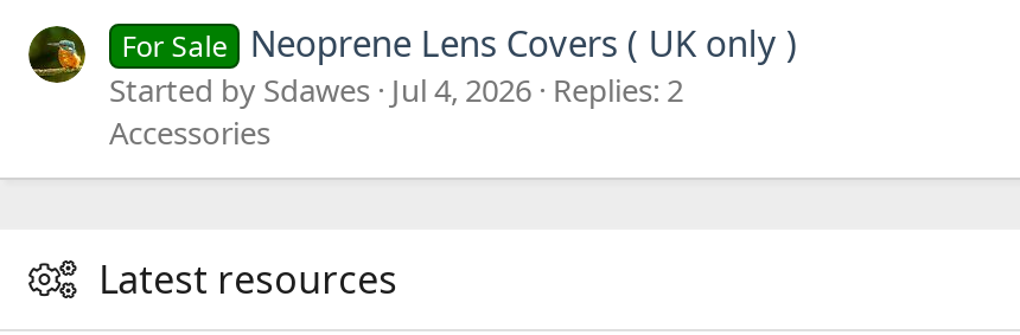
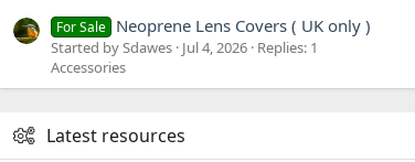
- Started by Sdawes Jul 4, 2026 Replies: 2
+ Started by Sdawes Jul 4, 2026 Replies: 1
